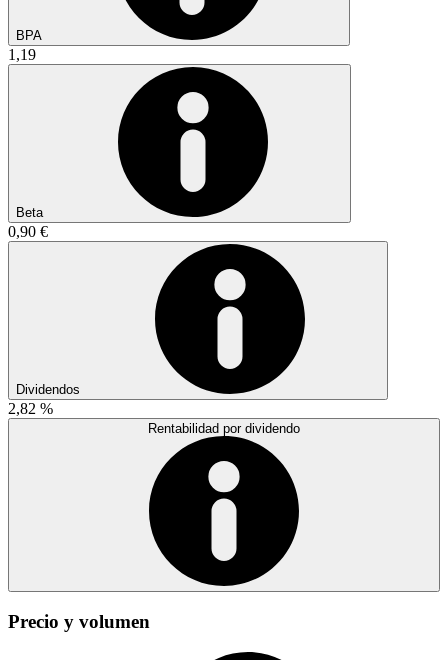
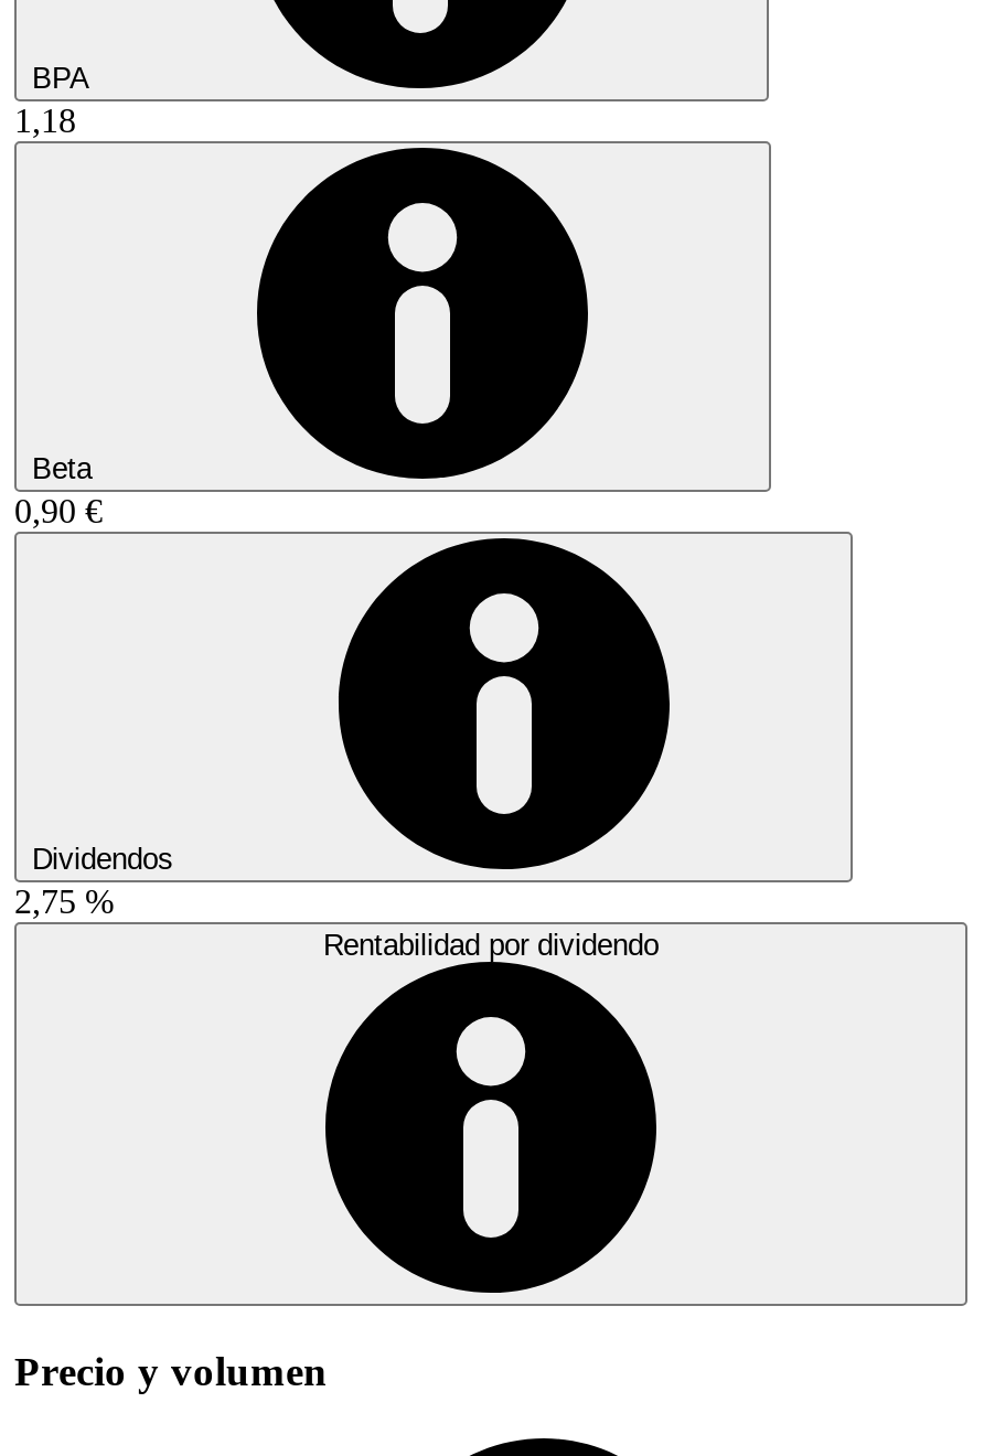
- 1,19
+ 1,18

- 2,82 %
+ 2,75 %
